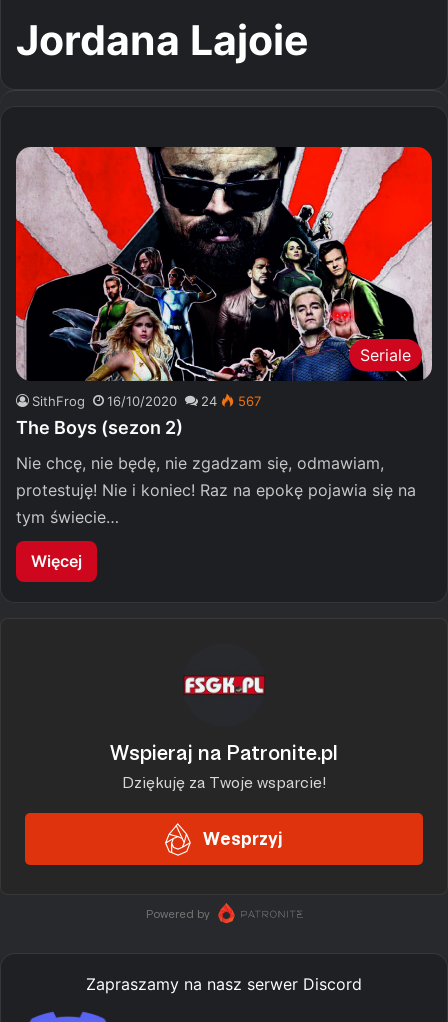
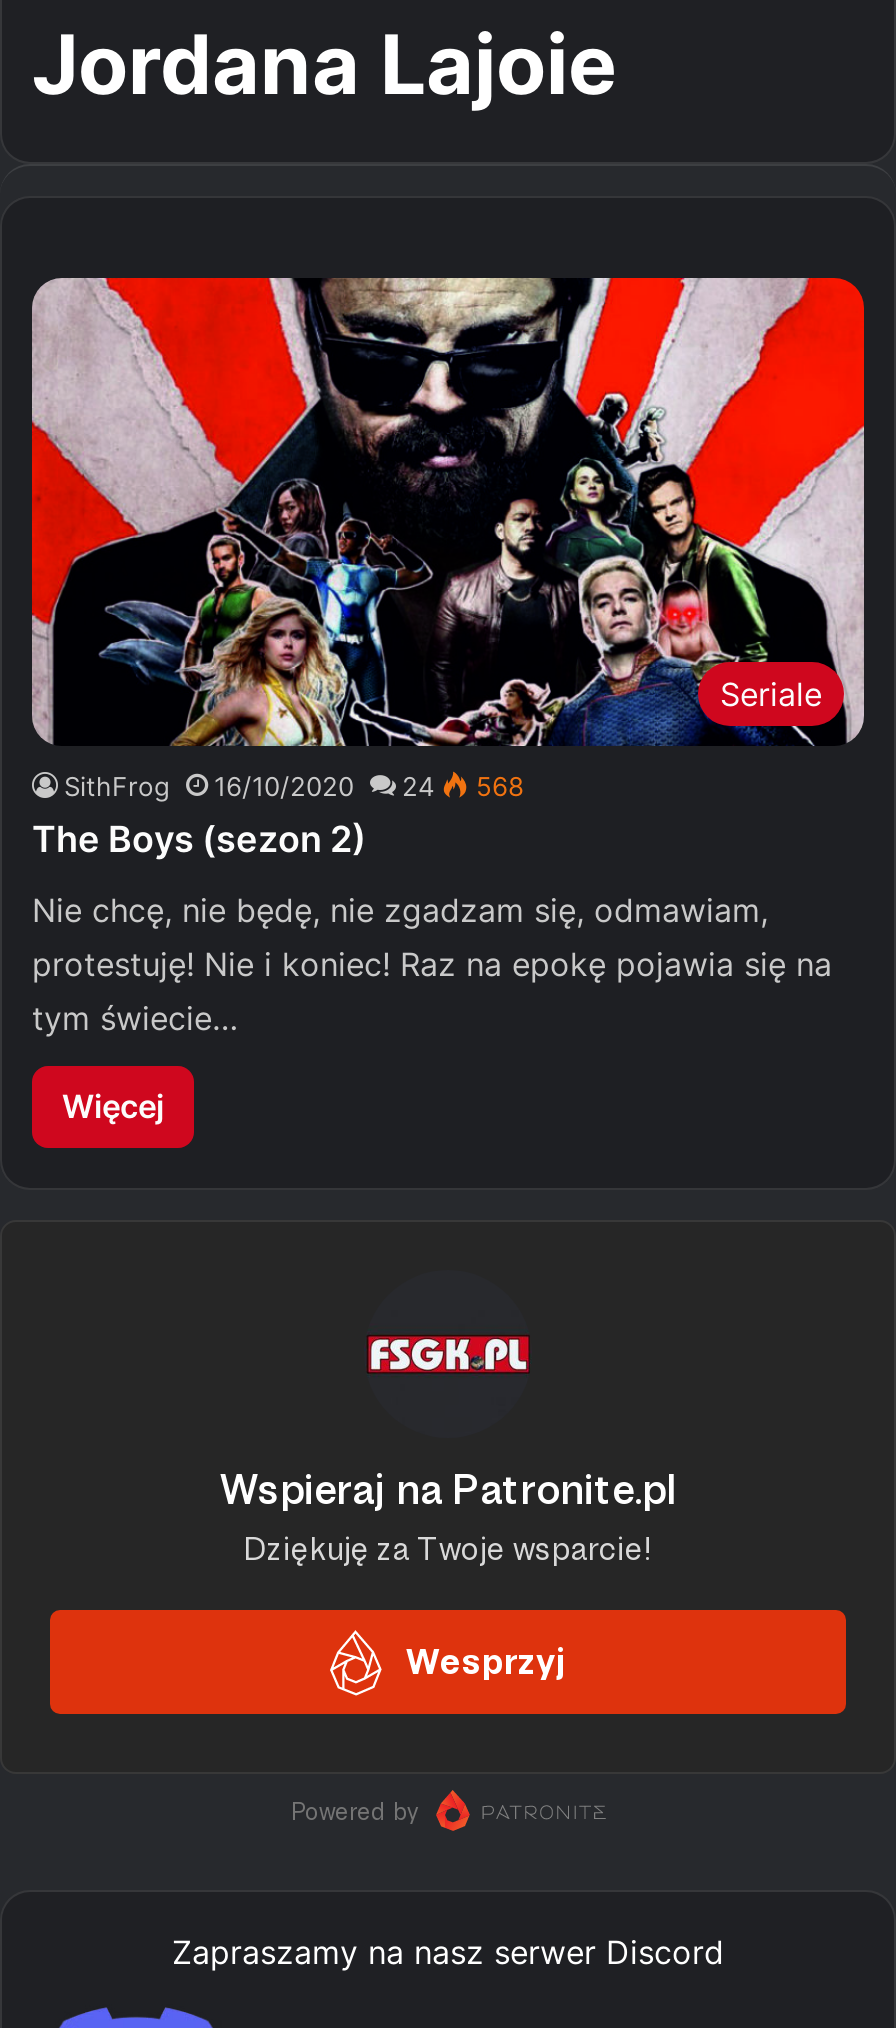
- SithFrog 16/10/2020 24 567
+ SithFrog 16/10/2020 24 568
